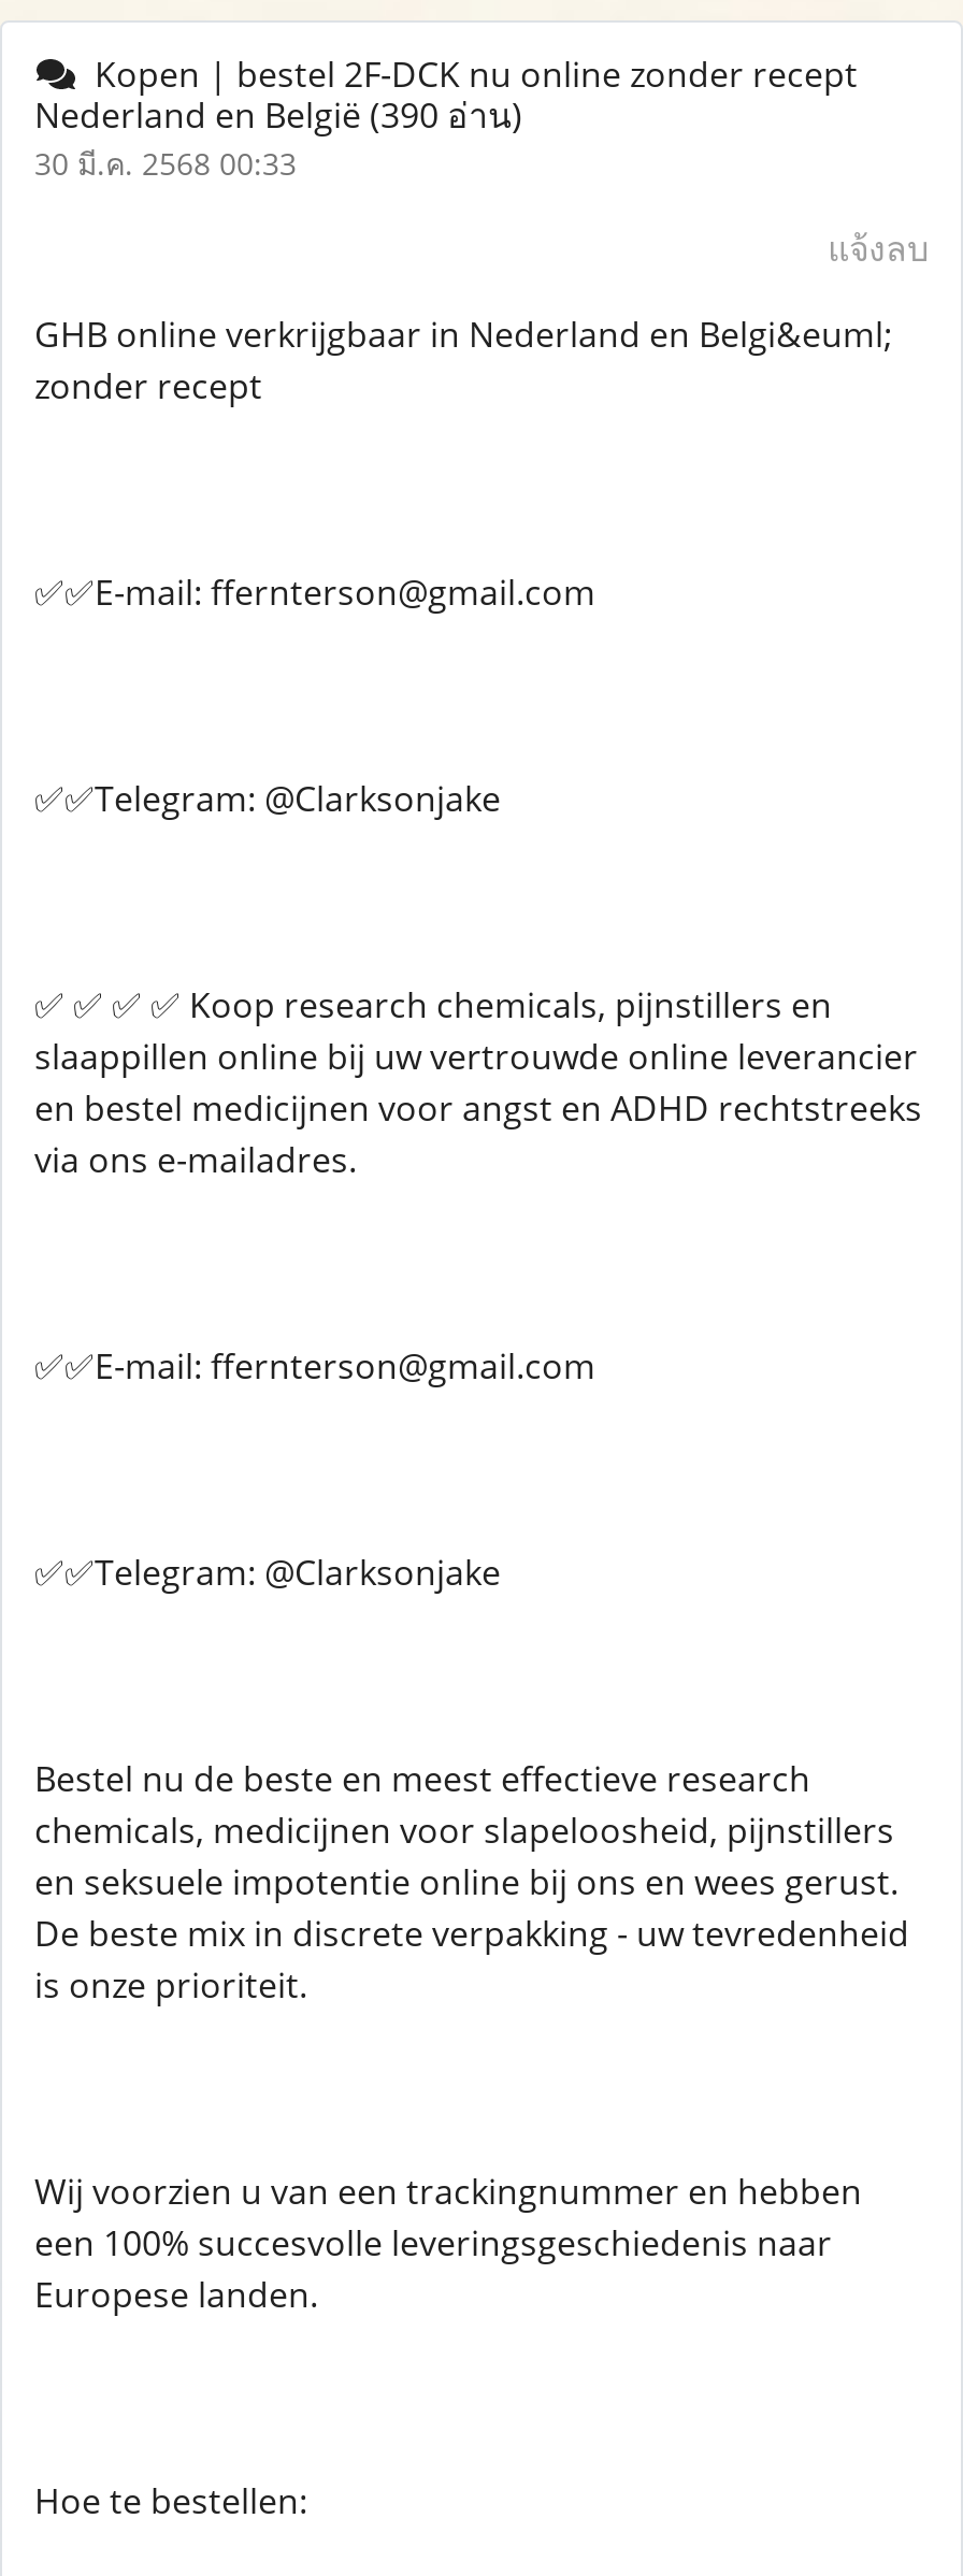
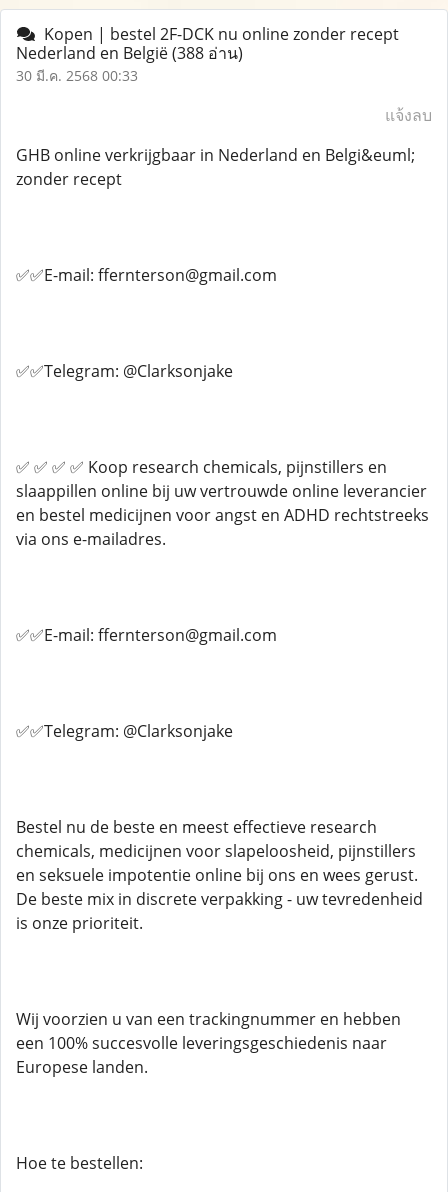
- Nederland en België (390 อ่าน)
+ Nederland en België (388 อ่าน)
